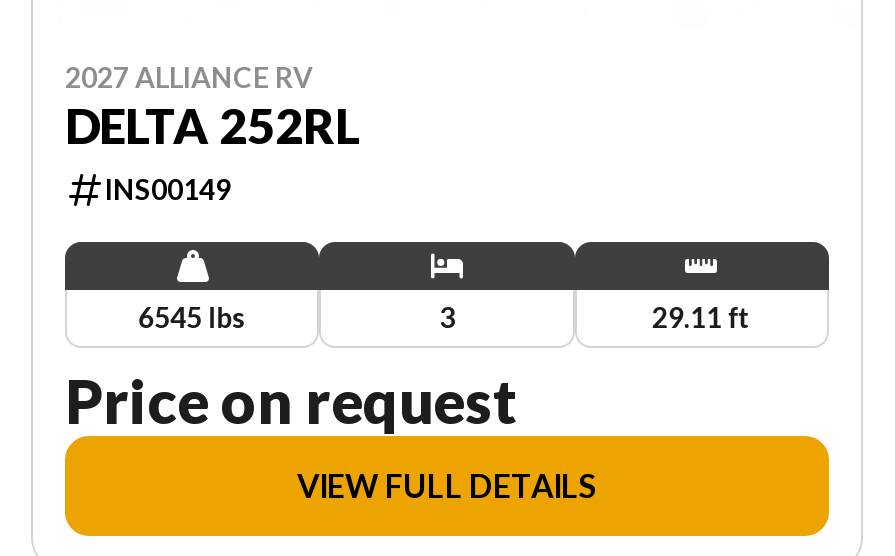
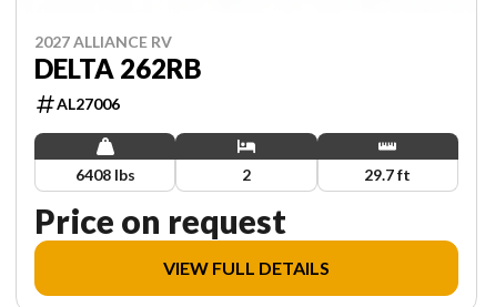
- DELTA 252RL
- INS00149
+ DELTA 262RB
+ AL27006

- 6545 lbs
- 3
- 29.11 ft
+ 6408 lbs
+ 2
+ 29.7 ft
